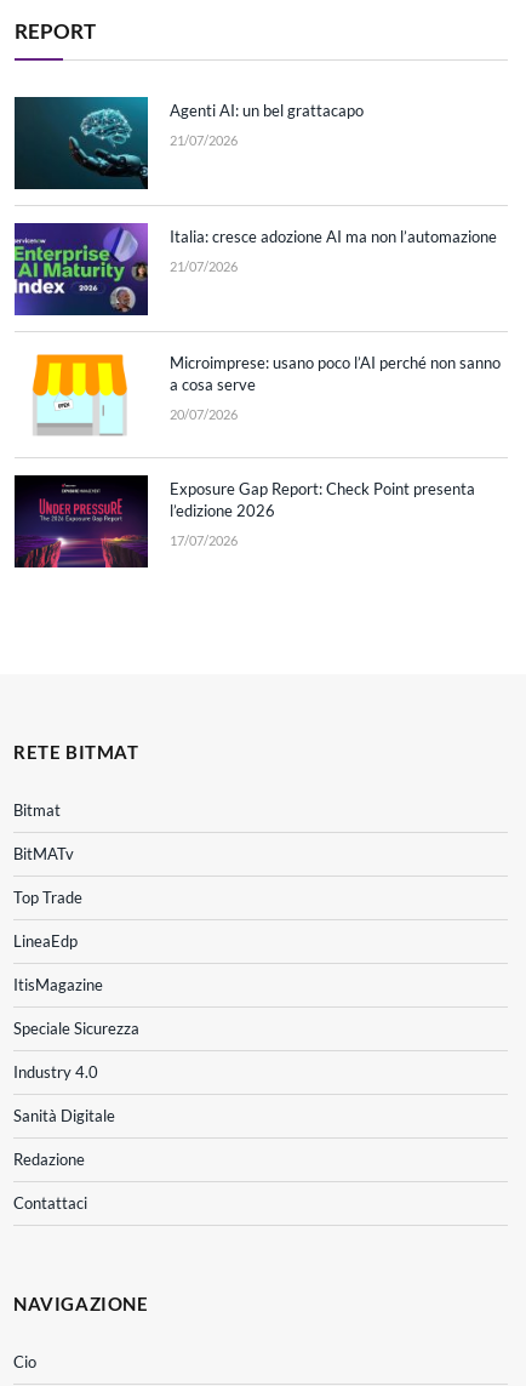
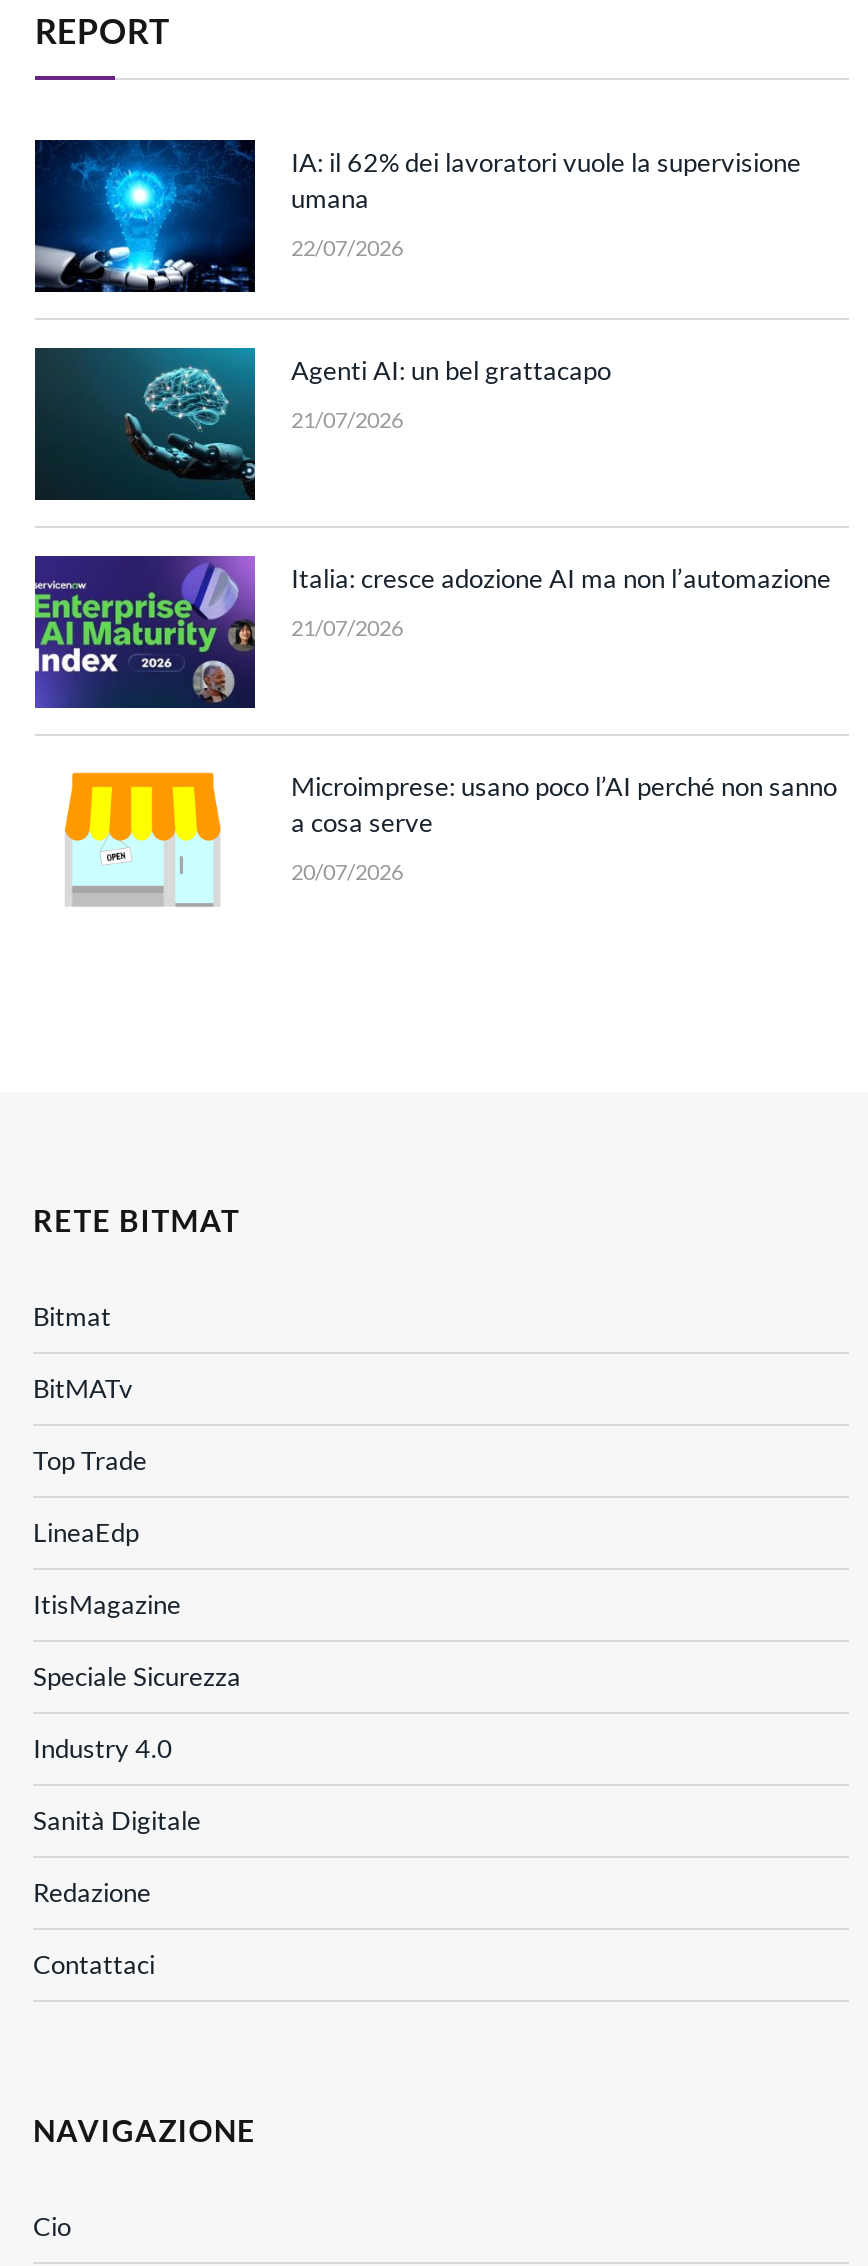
+ [image]
+ IA: il 62% dei lavoratori vuole la supervisione
+ umana
+ 22/07/2026

moved down: [image] | Agenti AI: un bel grattacapo | 21/07/2026 | Italia: cresce adozione AI ma non l’automazione | 21/07/2026 | Microimprese: usano poco l’AI perché non sanno | a cosa serve | 20/07/2026

- [image]
- Exposure Gap Report: Check Point presenta
- l’edizione 2026
- 17/07/2026
